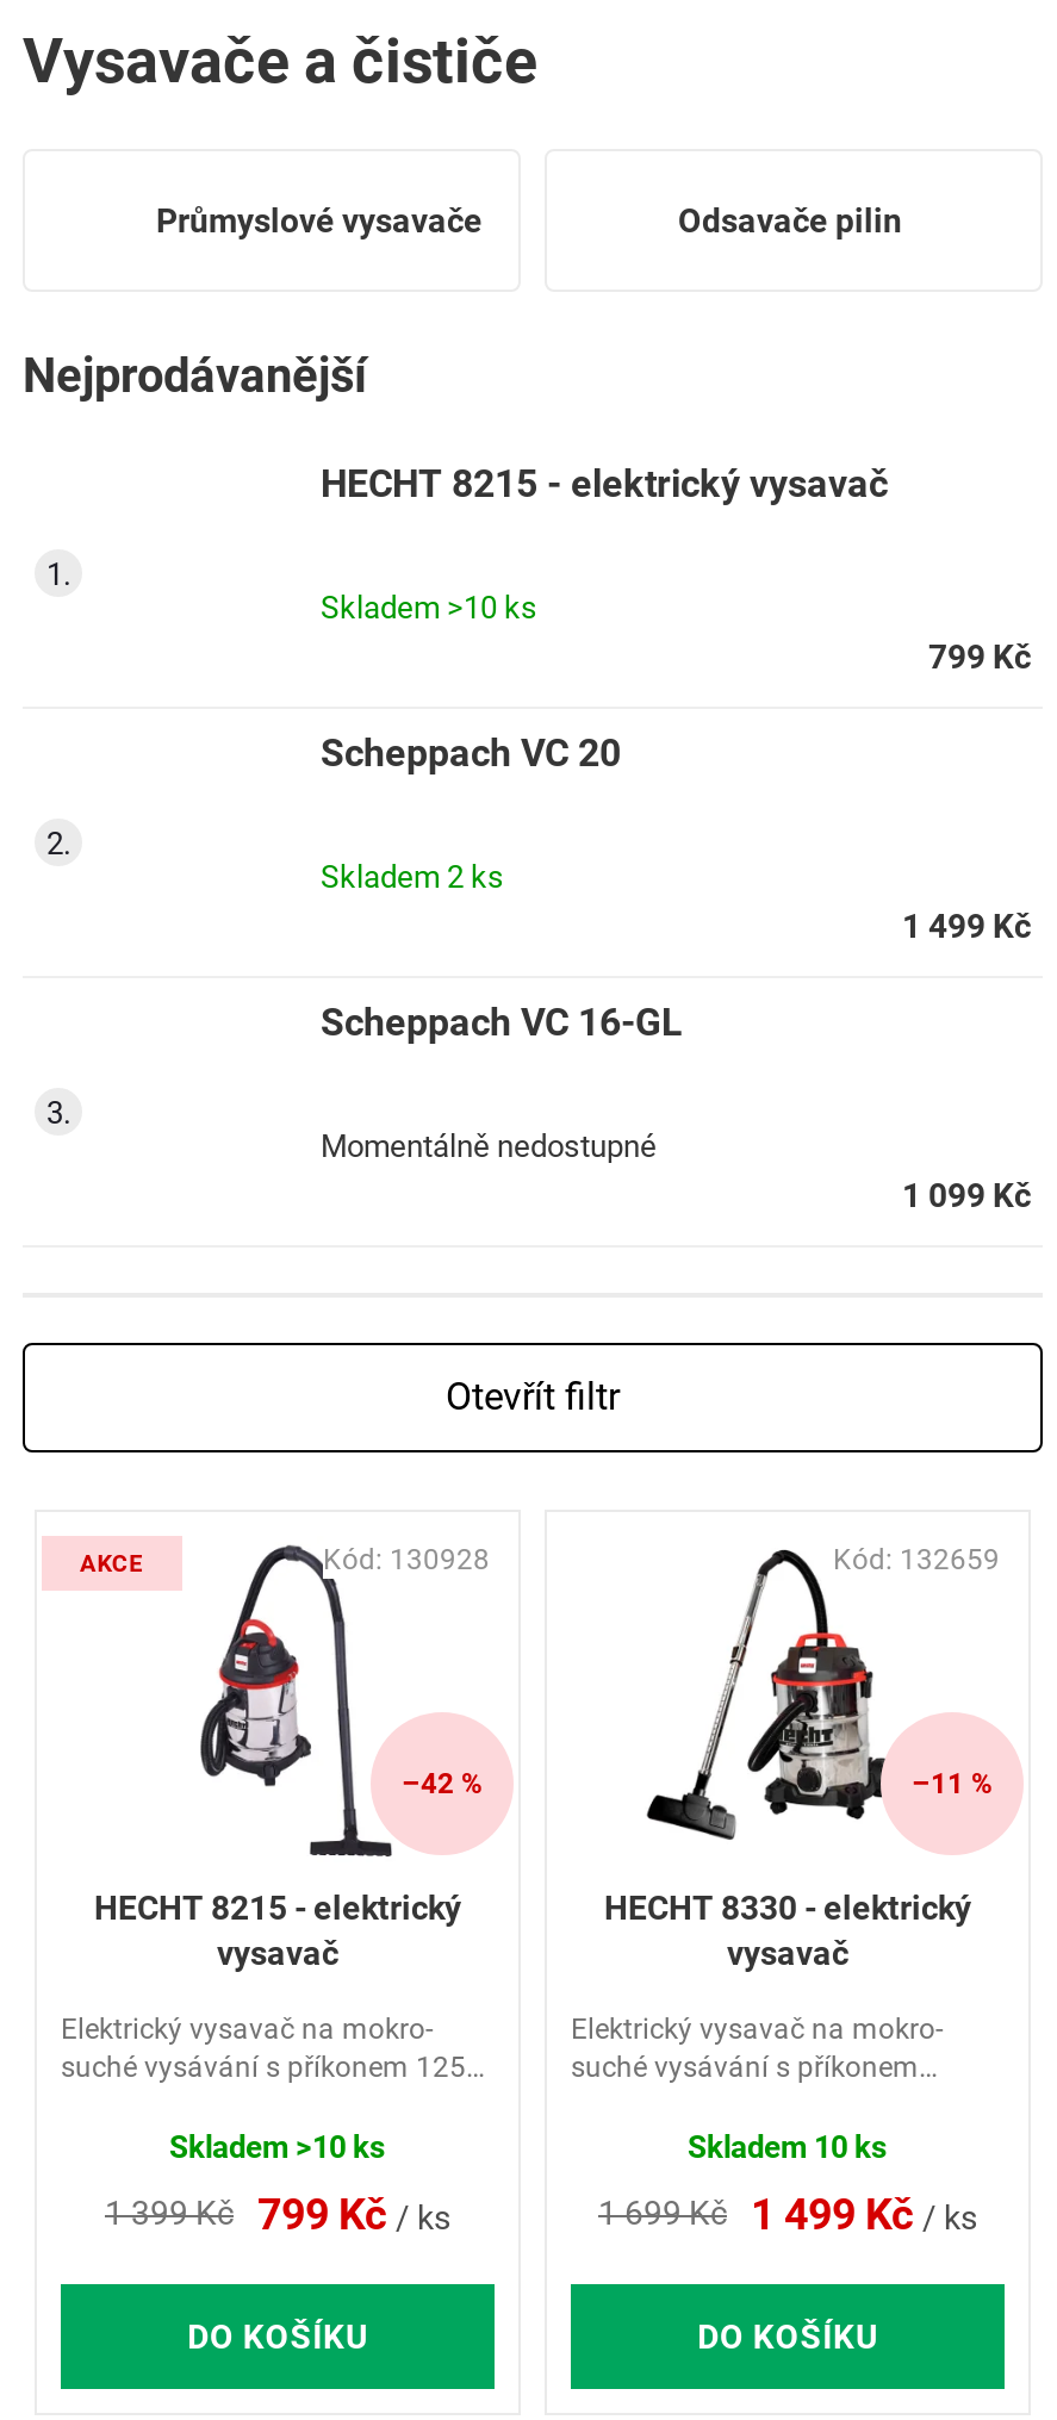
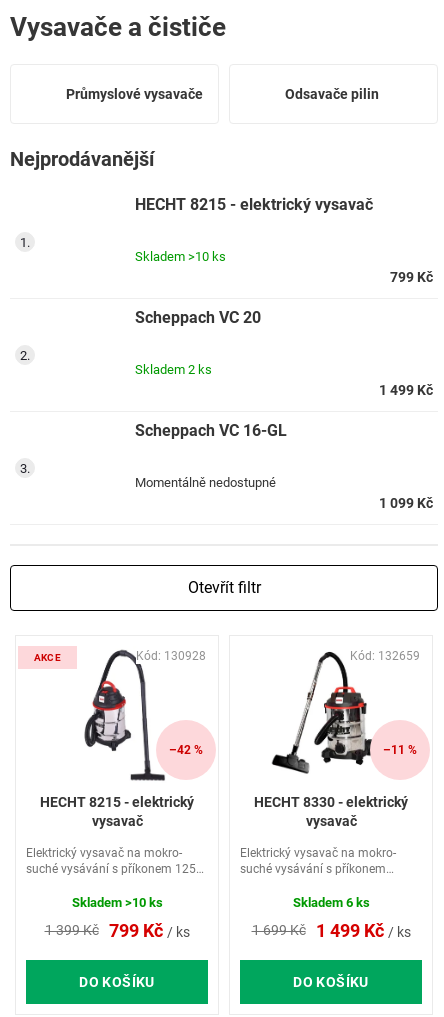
- Skladem 10 ks
+ Skladem 6 ks
